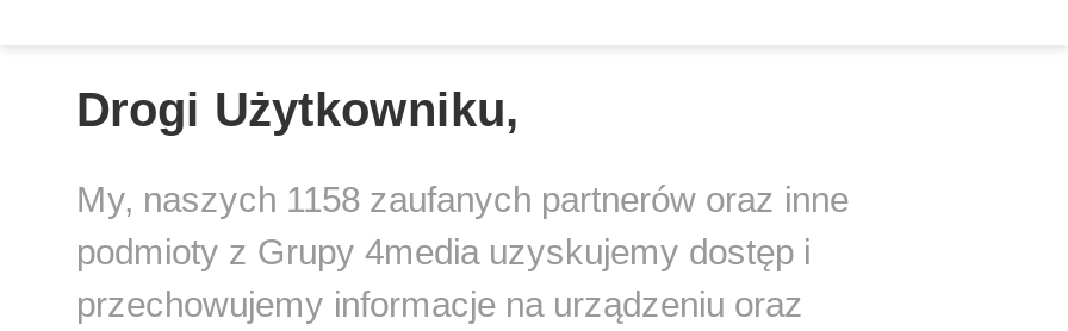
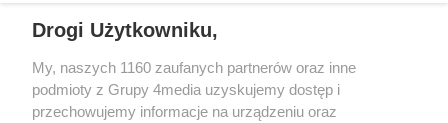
- My, naszych 1158 zaufanych partnerów oraz inne
+ My, naszych 1160 zaufanych partnerów oraz inne
